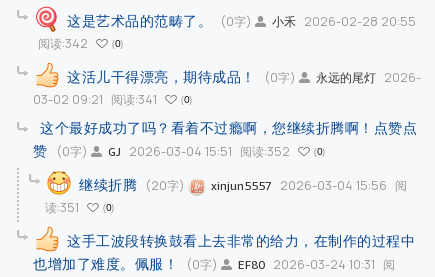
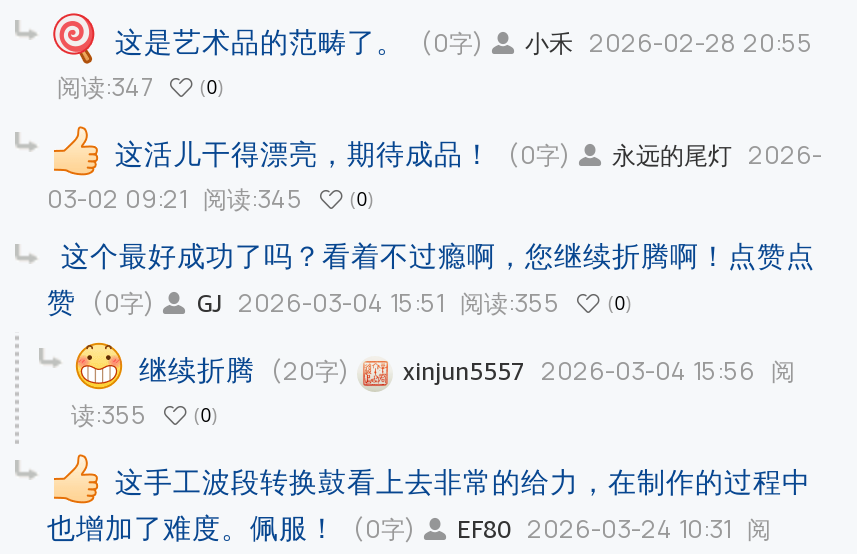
- 阅读:342 0
+ 阅读:347 0

- 03-02 09:21 阅读:341 0
+ 03-02 09:21 阅读:345 0

- 赞 (0字) GJ 2026-03-04 15:51 阅读:352 0
+ 赞 (0字) GJ 2026-03-04 15:51 阅读:355 0

- 读:351 0
+ 读:355 0
